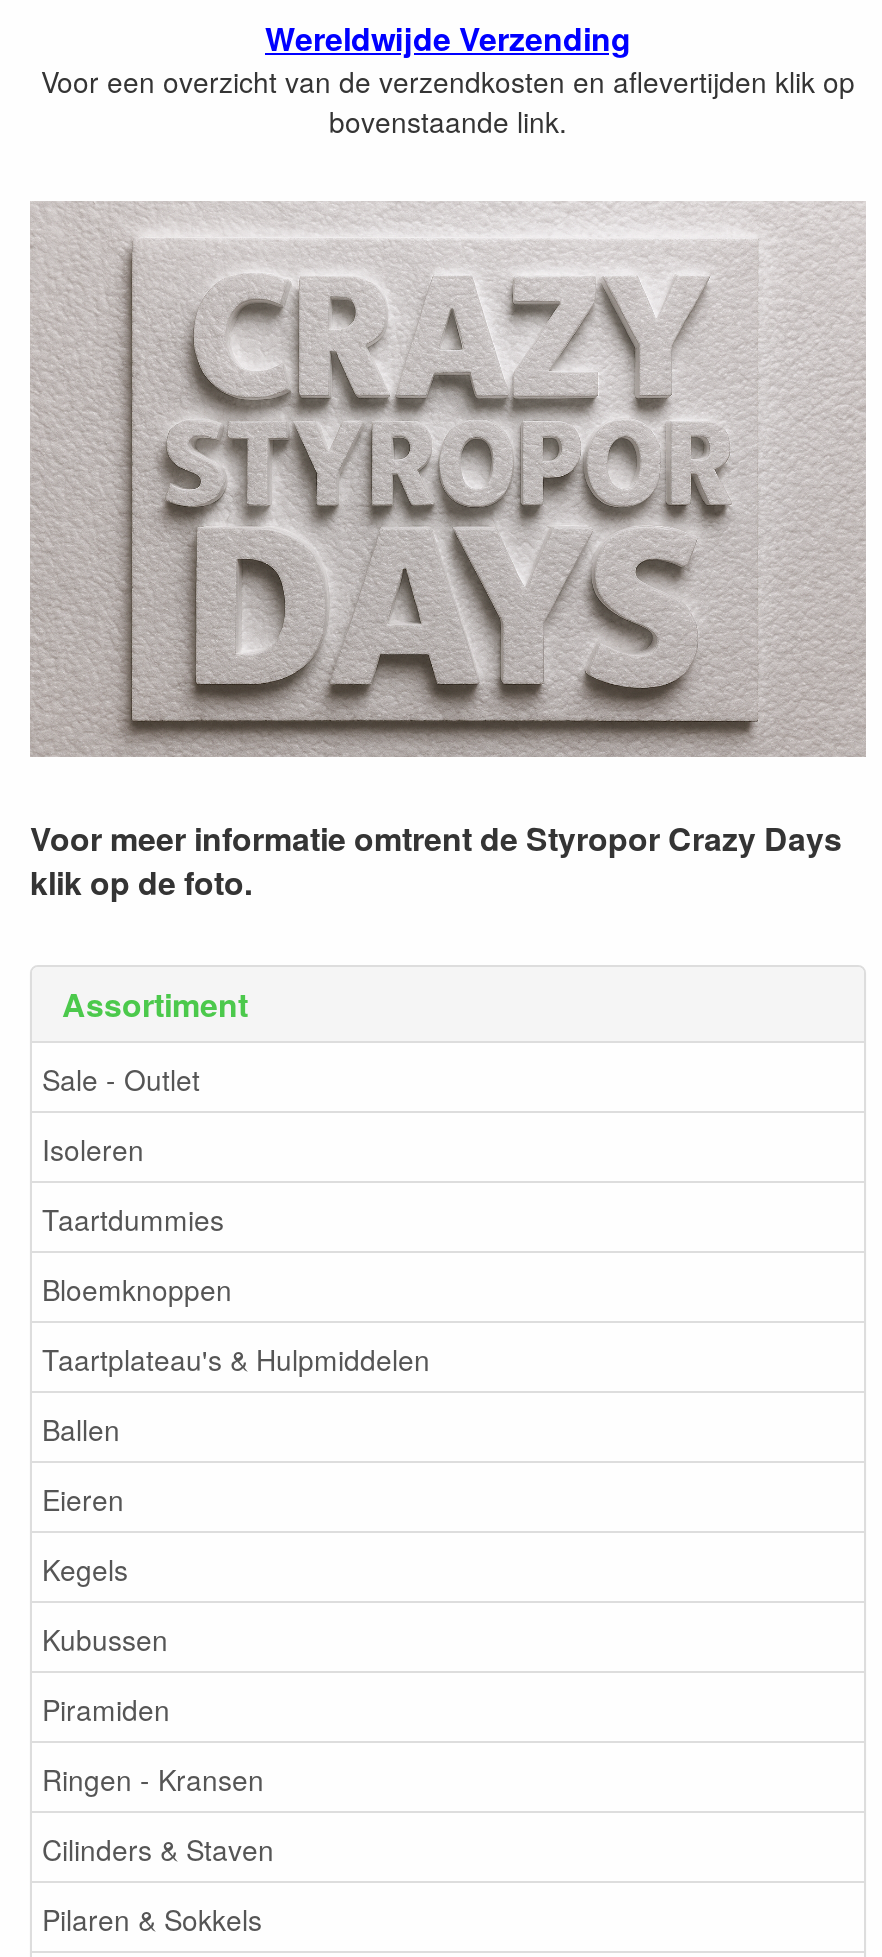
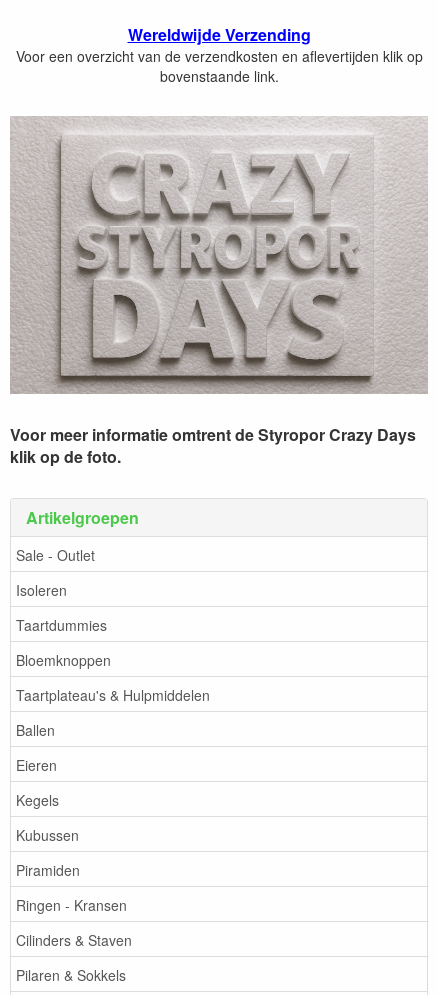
- Assortiment
+ Artikelgroepen
